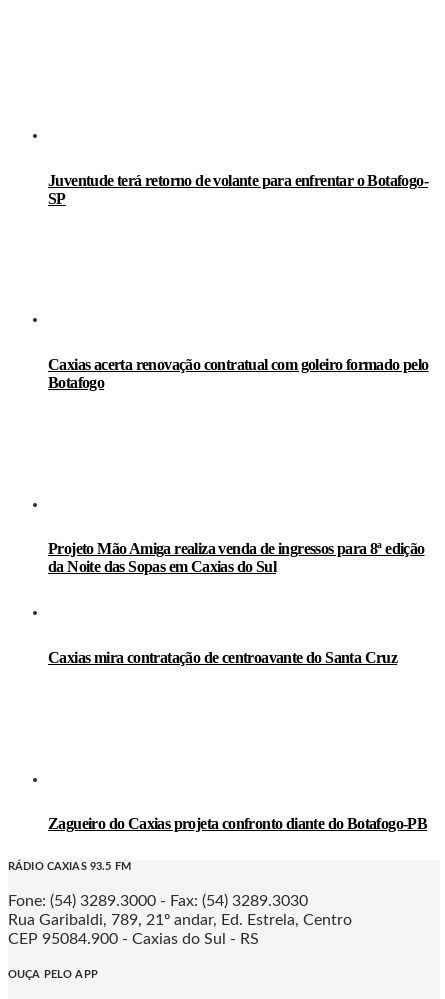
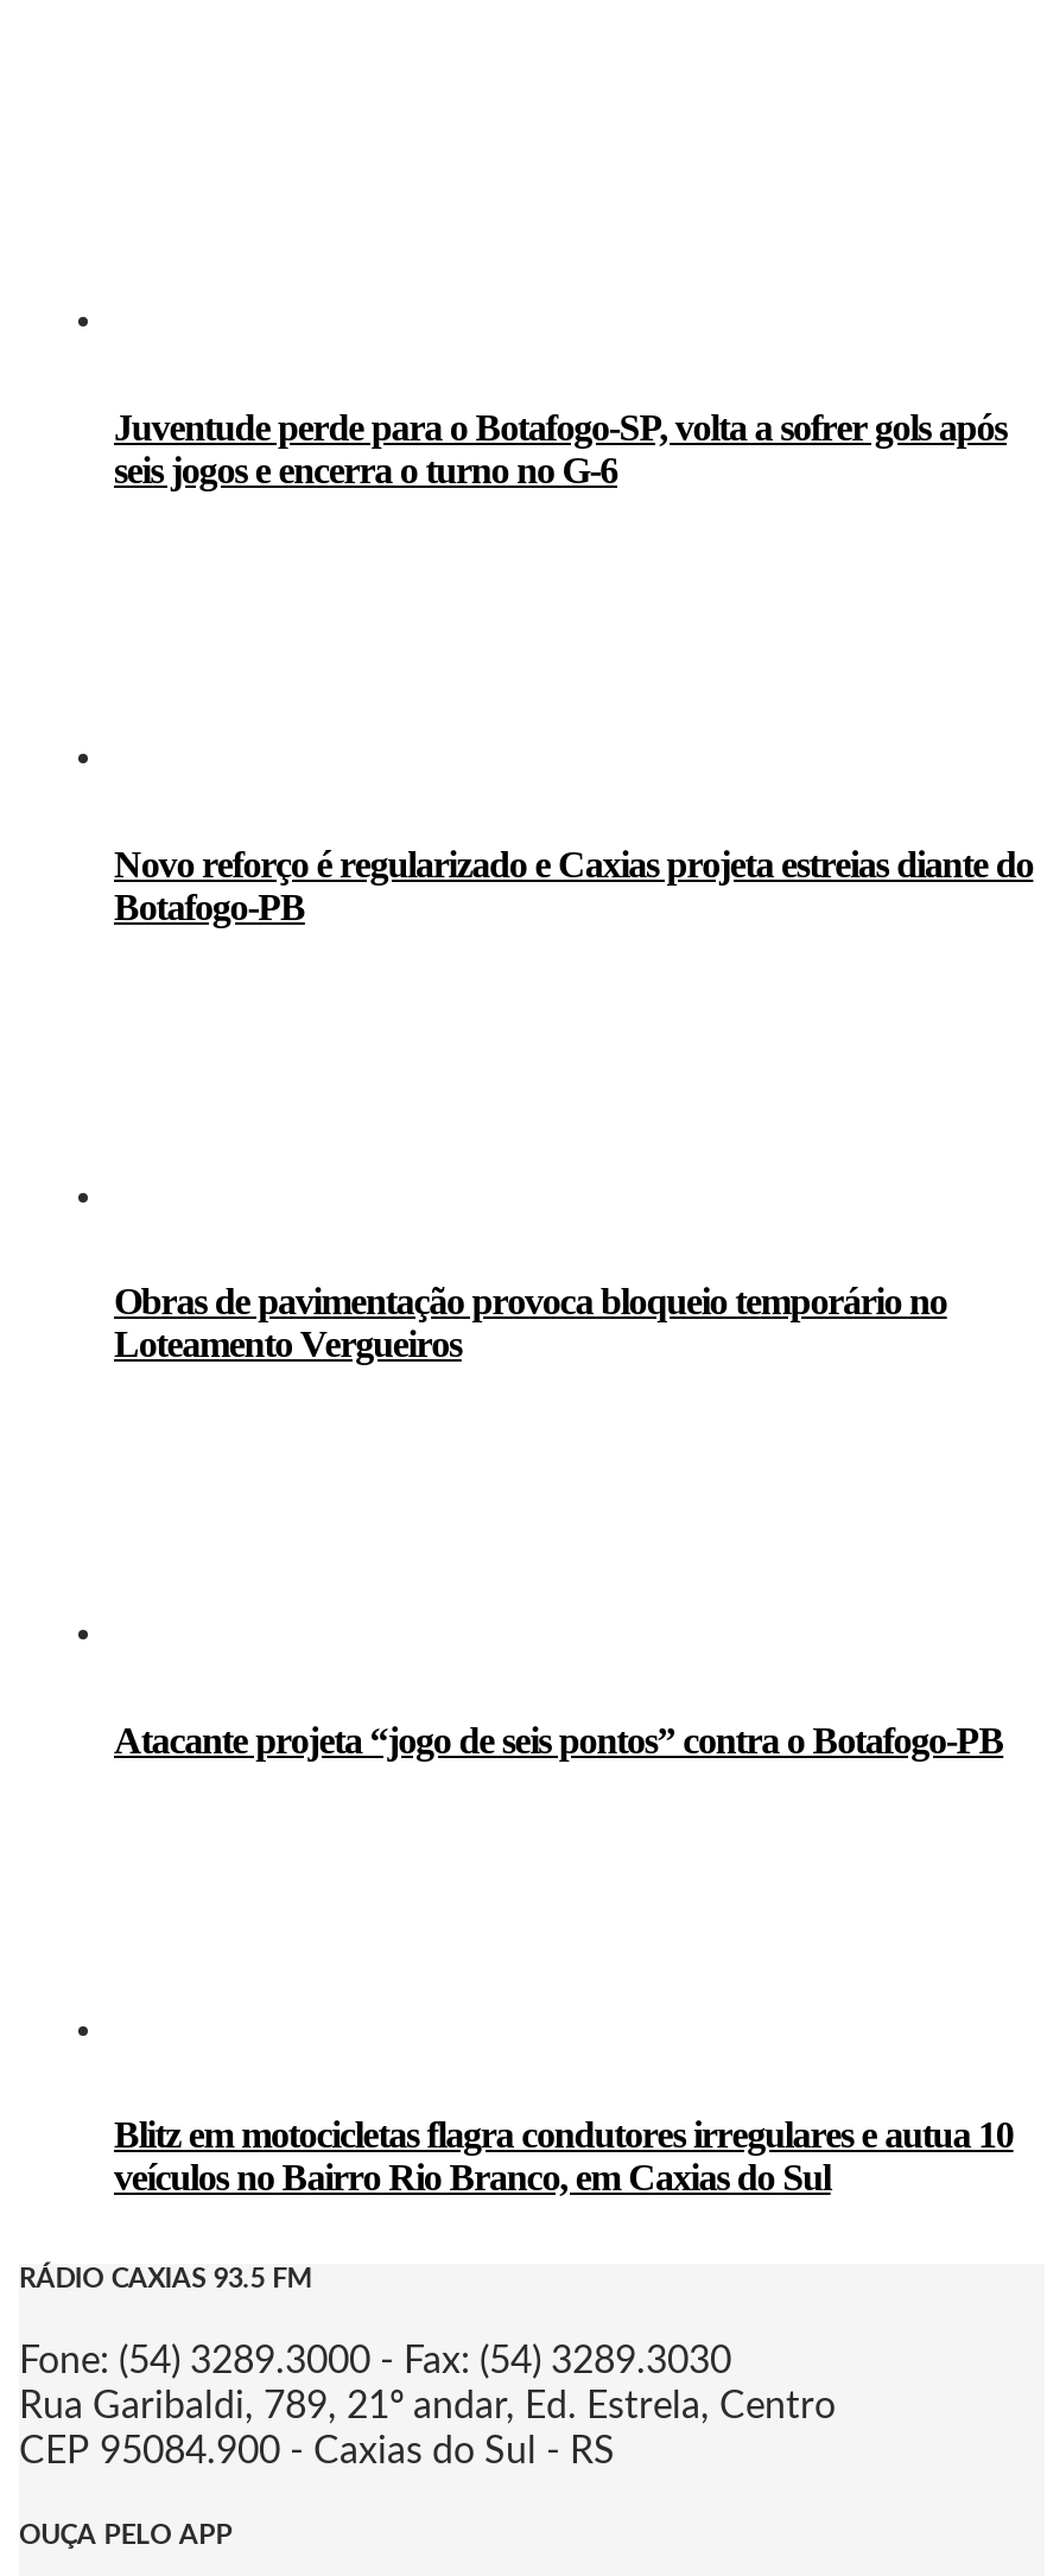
- Juventude terá retorno de volante para enfrentar o Botafogo-
- SP
+ Juventude perde para o Botafogo-SP, volta a sofrer gols após
+ seis jogos e encerra o turno no G-6

- Caxias acerta renovação contratual com goleiro formado pelo
- Botafogo
+ Novo reforço é regularizado e Caxias projeta estreias diante do
+ Botafogo-PB

- Projeto Mão Amiga realiza venda de ingressos para 8ª edição
- da Noite das Sopas em Caxias do Sul
+ Obras de pavimentação provoca bloqueio temporário no
+ Loteamento Vergueiros

- Caxias mira contratação de centroavante do Santa Cruz
+ Atacante projeta “jogo de seis pontos” contra o Botafogo-PB

- Zagueiro do Caxias projeta confronto diante do Botafogo-PB
+ Blitz em motocicletas flagra condutores irregulares e autua 10
+ veículos no Bairro Rio Branco, em Caxias do Sul
